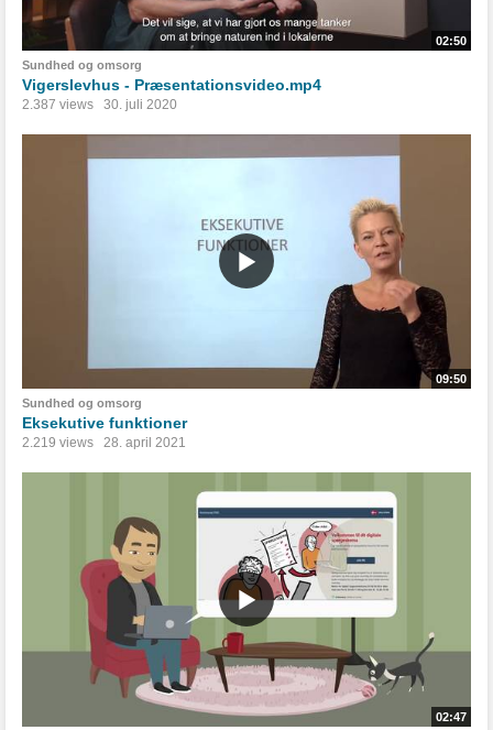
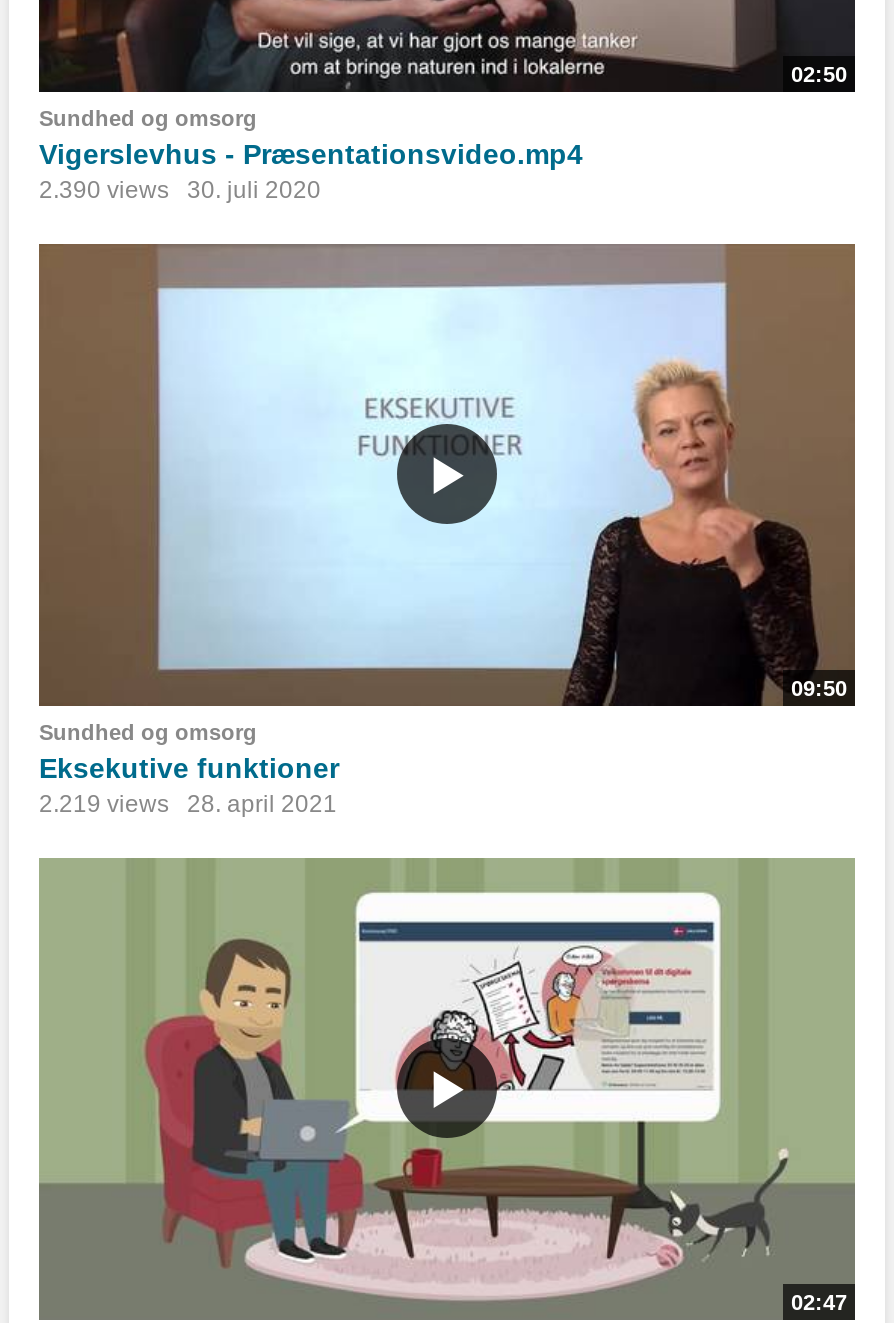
- 2.387 views 30. juli 2020
+ 2.390 views 30. juli 2020
